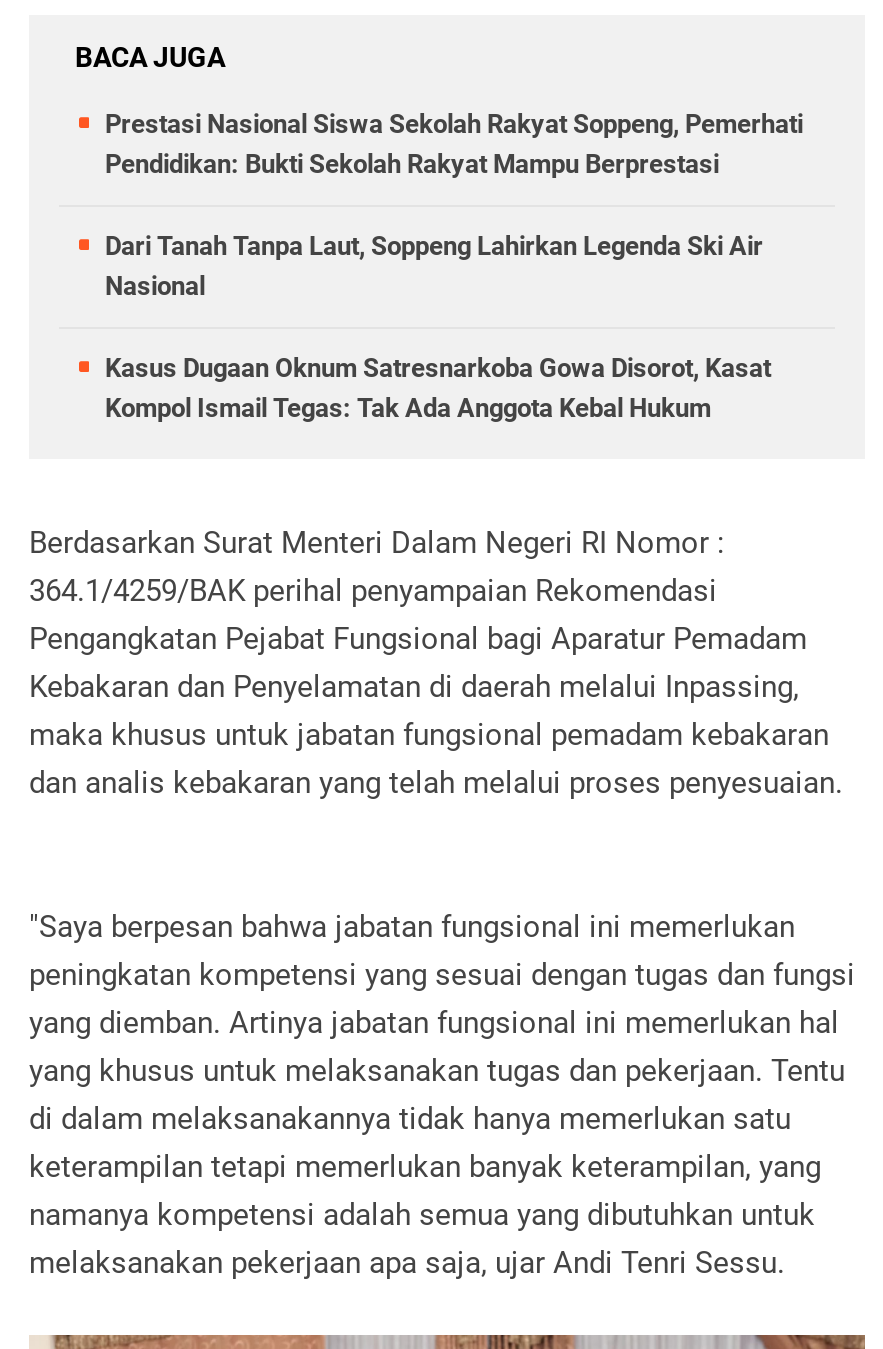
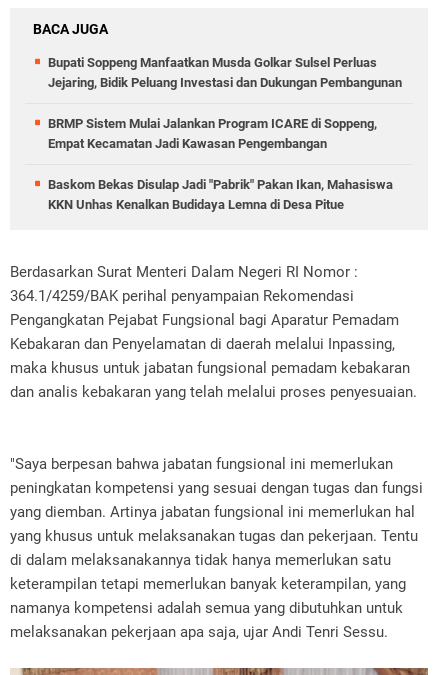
- Prestasi Nasional Siswa Sekolah Rakyat Soppeng, Pemerhati
- Pendidikan: Bukti Sekolah Rakyat Mampu Berprestasi
+ Bupati Soppeng Manfaatkan Musda Golkar Sulsel Perluas
+ Jejaring, Bidik Peluang Investasi dan Dukungan Pembangunan

- Dari Tanah Tanpa Laut, Soppeng Lahirkan Legenda Ski Air
- Nasional
+ BRMP Sistem Mulai Jalankan Program ICARE di Soppeng,
+ Empat Kecamatan Jadi Kawasan Pengembangan

- Kasus Dugaan Oknum Satresnarkoba Gowa Disorot, Kasat
- Kompol Ismail Tegas: Tak Ada Anggota Kebal Hukum
+ Baskom Bekas Disulap Jadi "Pabrik" Pakan Ikan, Mahasiswa
+ KKN Unhas Kenalkan Budidaya Lemna di Desa Pitue
